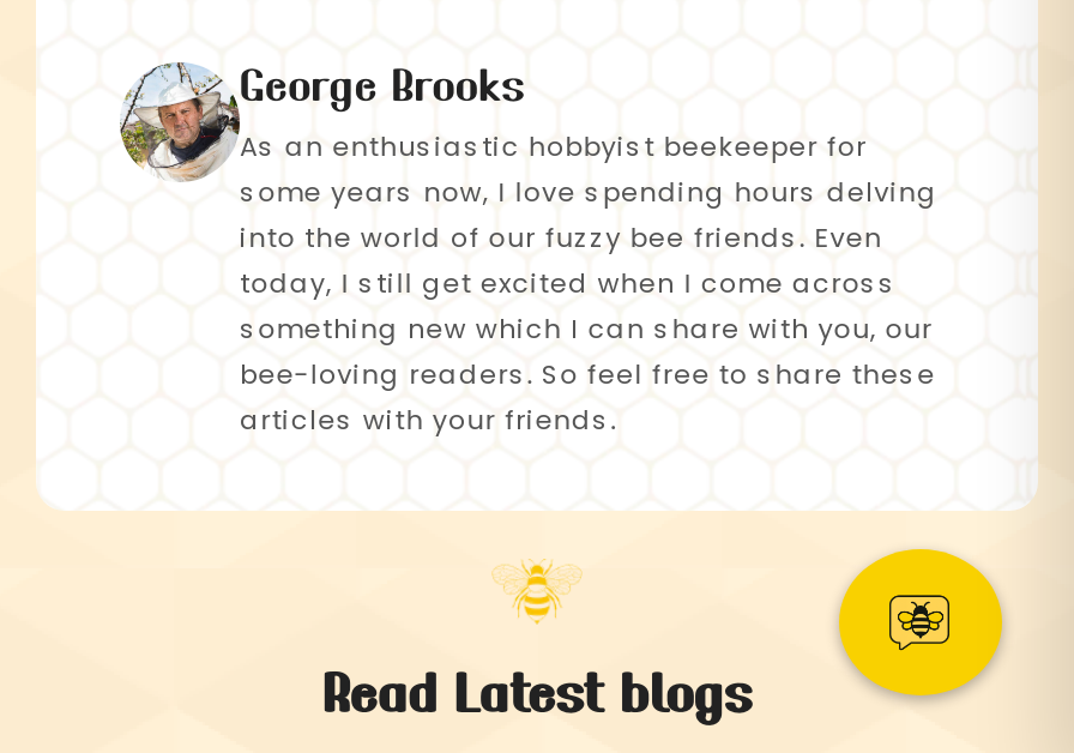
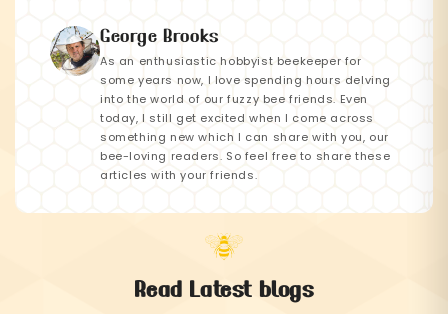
- [image]
